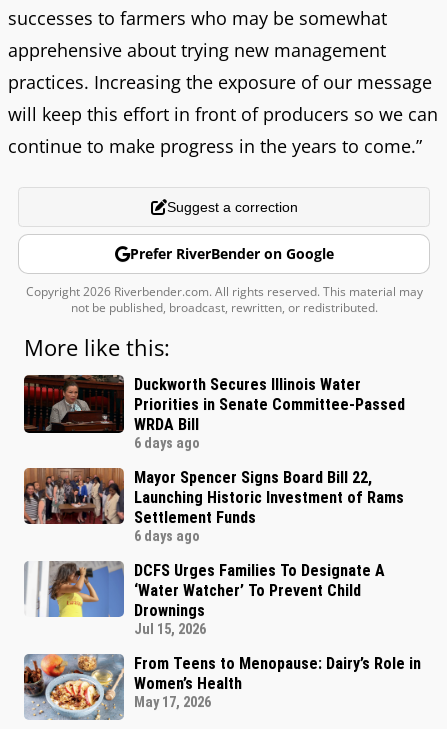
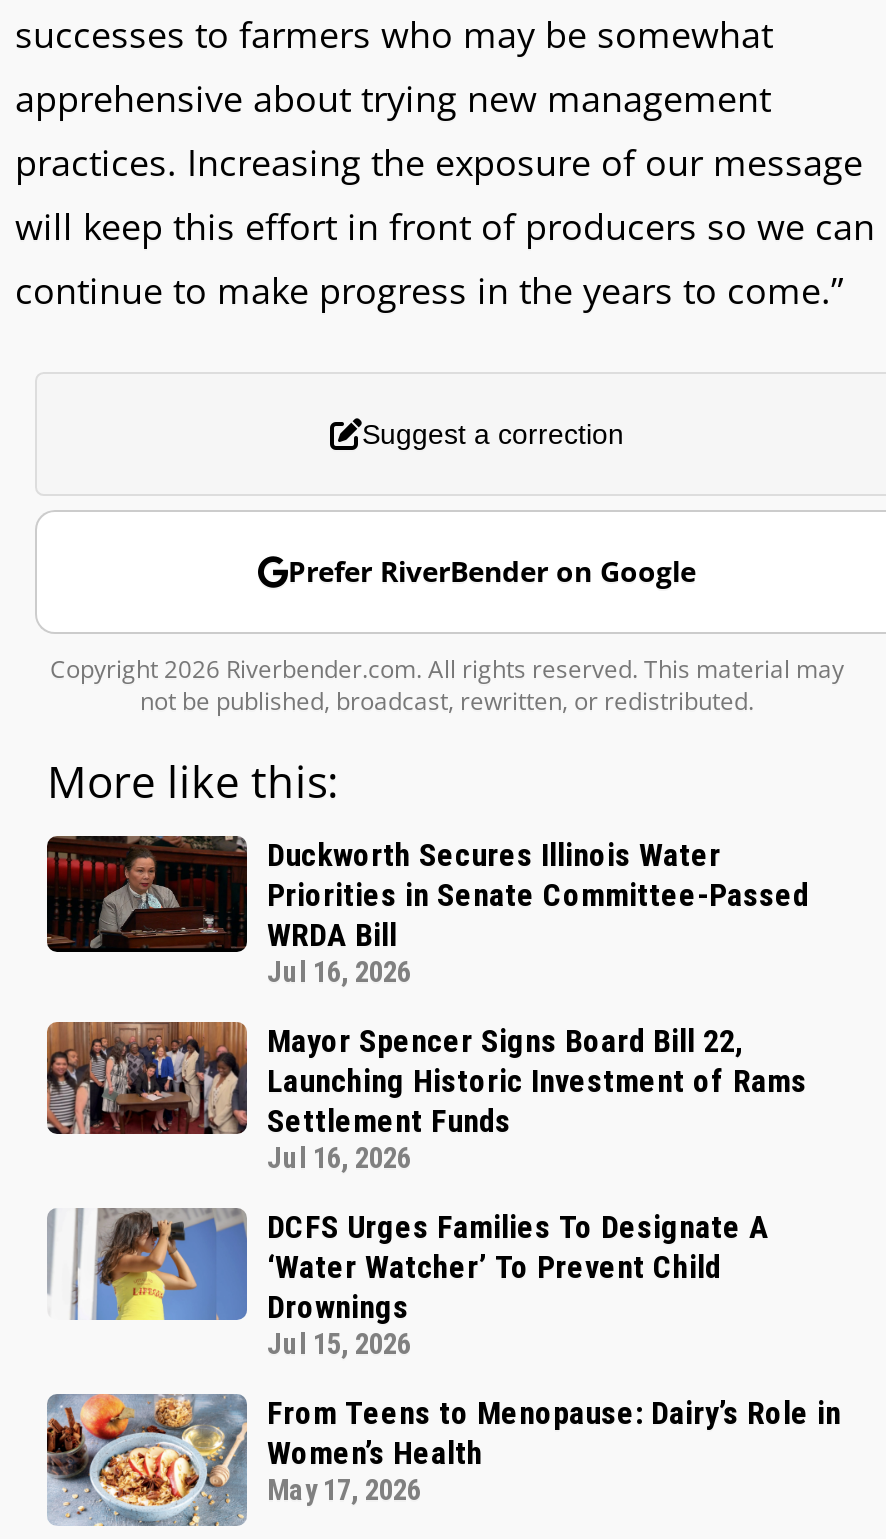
- 6 days ago
+ Jul 16, 2026

- 6 days ago
+ Jul 16, 2026
